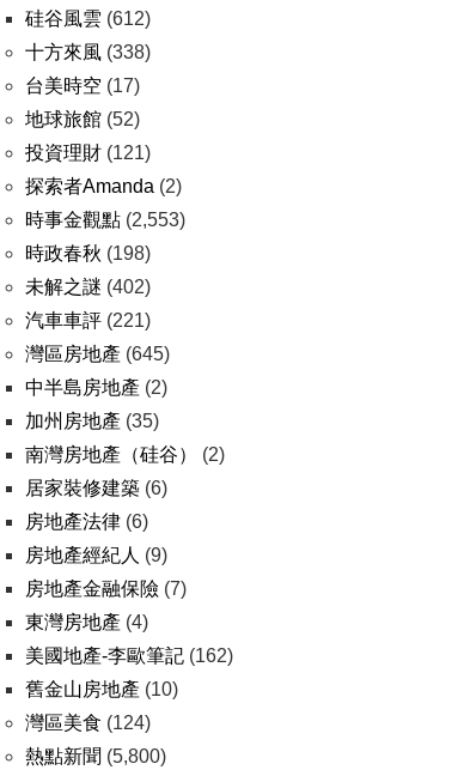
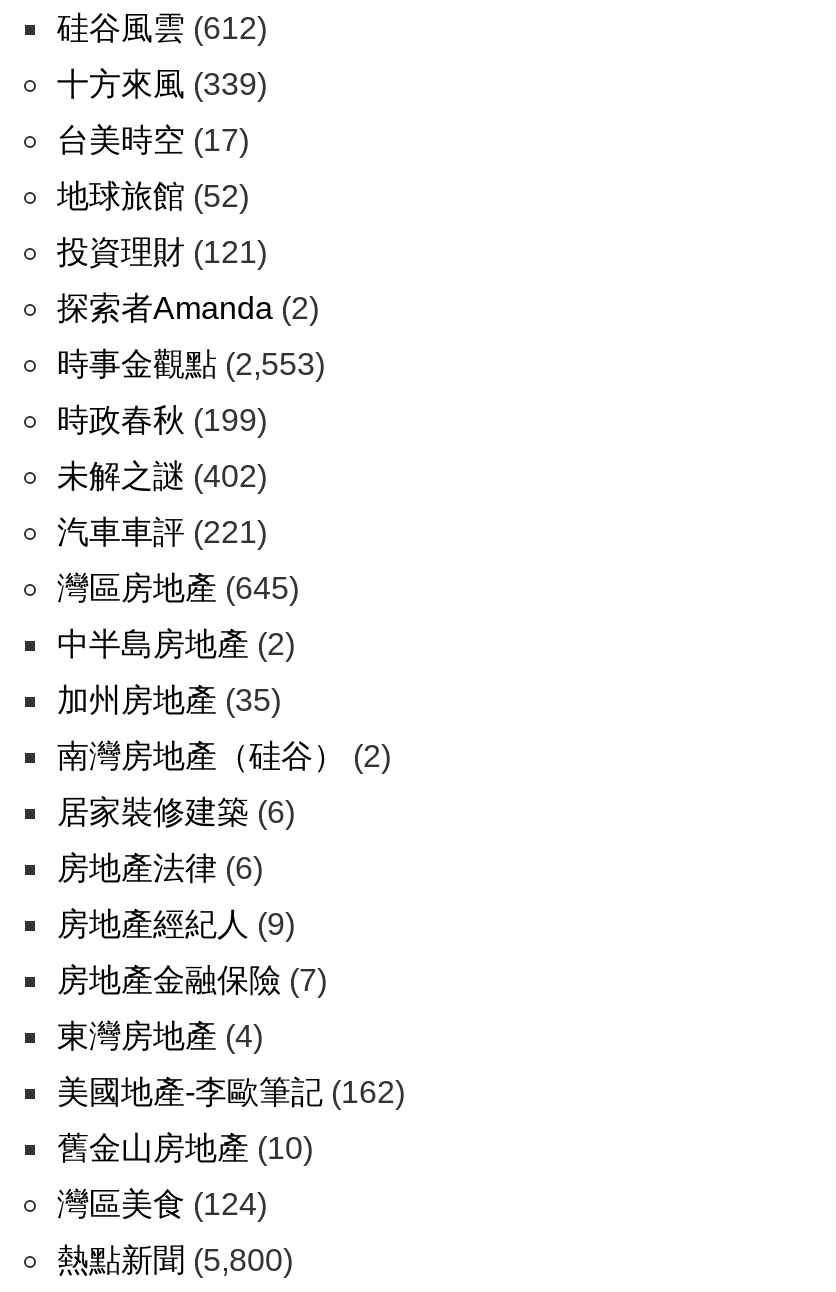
- 十方來風(338)
+ 十方來風(339)

- 時政春秋(198)
+ 時政春秋(199)
